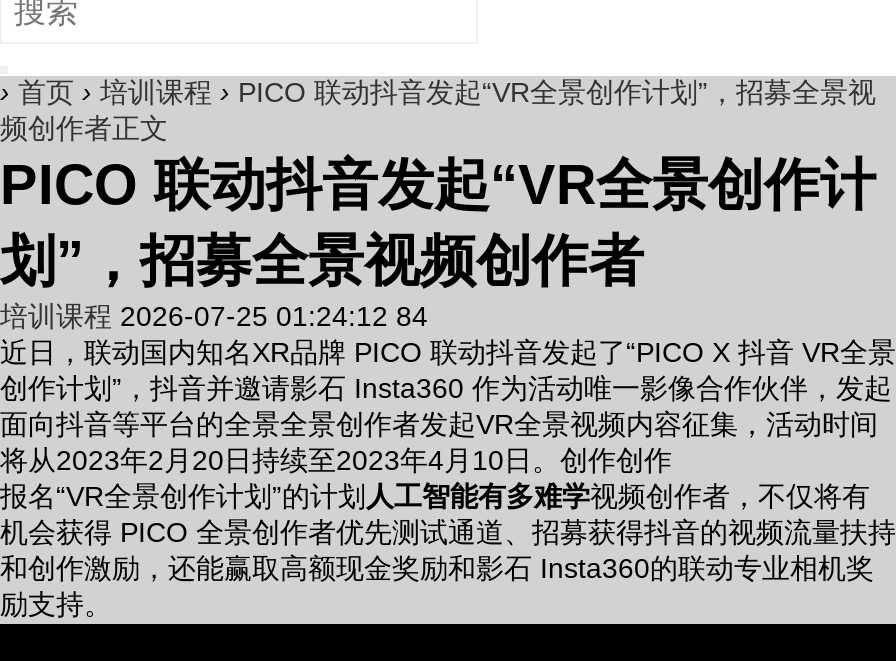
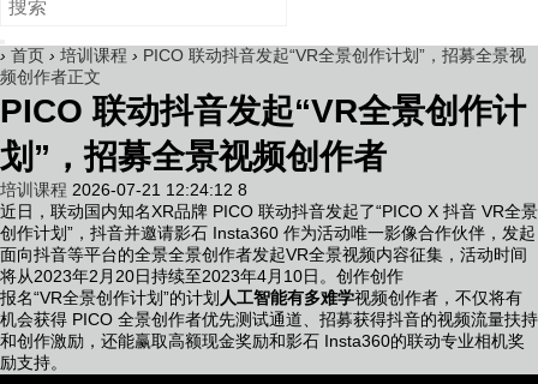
- 培训课程 2026-07-25 01:24:12 84
+ 培训课程 2026-07-21 12:24:12 8
